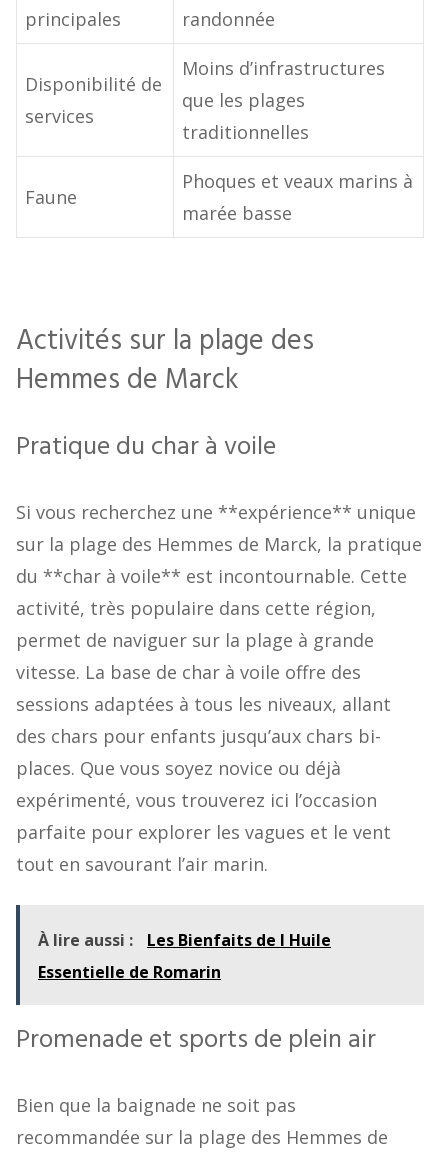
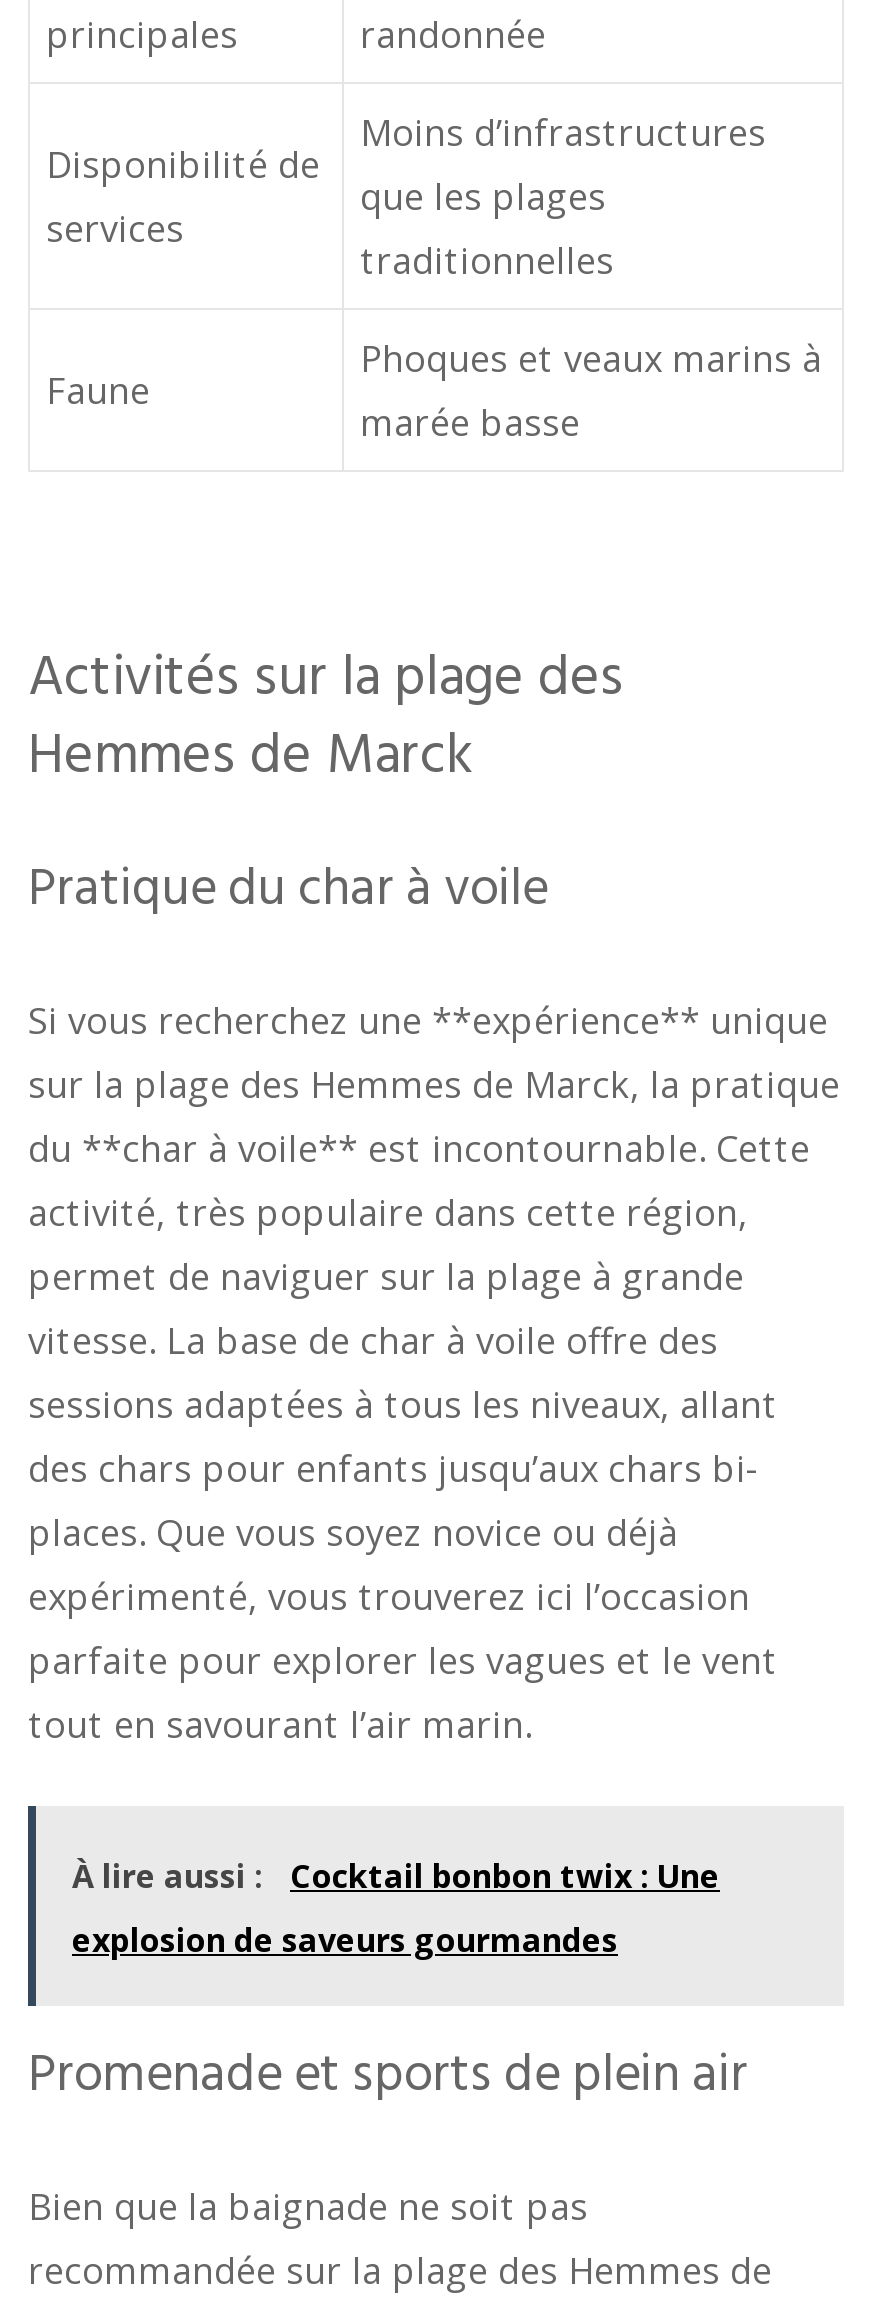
- À lire aussi : Les Bienfaits de l Huile
+ À lire aussi : Cocktail bonbon twix : Une

- Essentielle de Romarin
+ explosion de saveurs gourmandes
